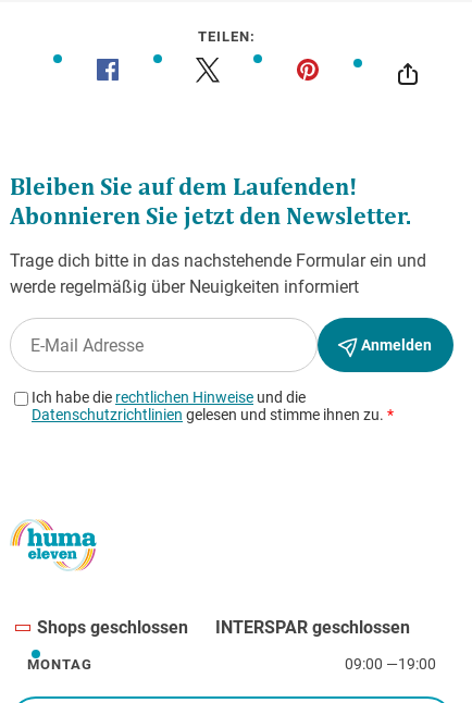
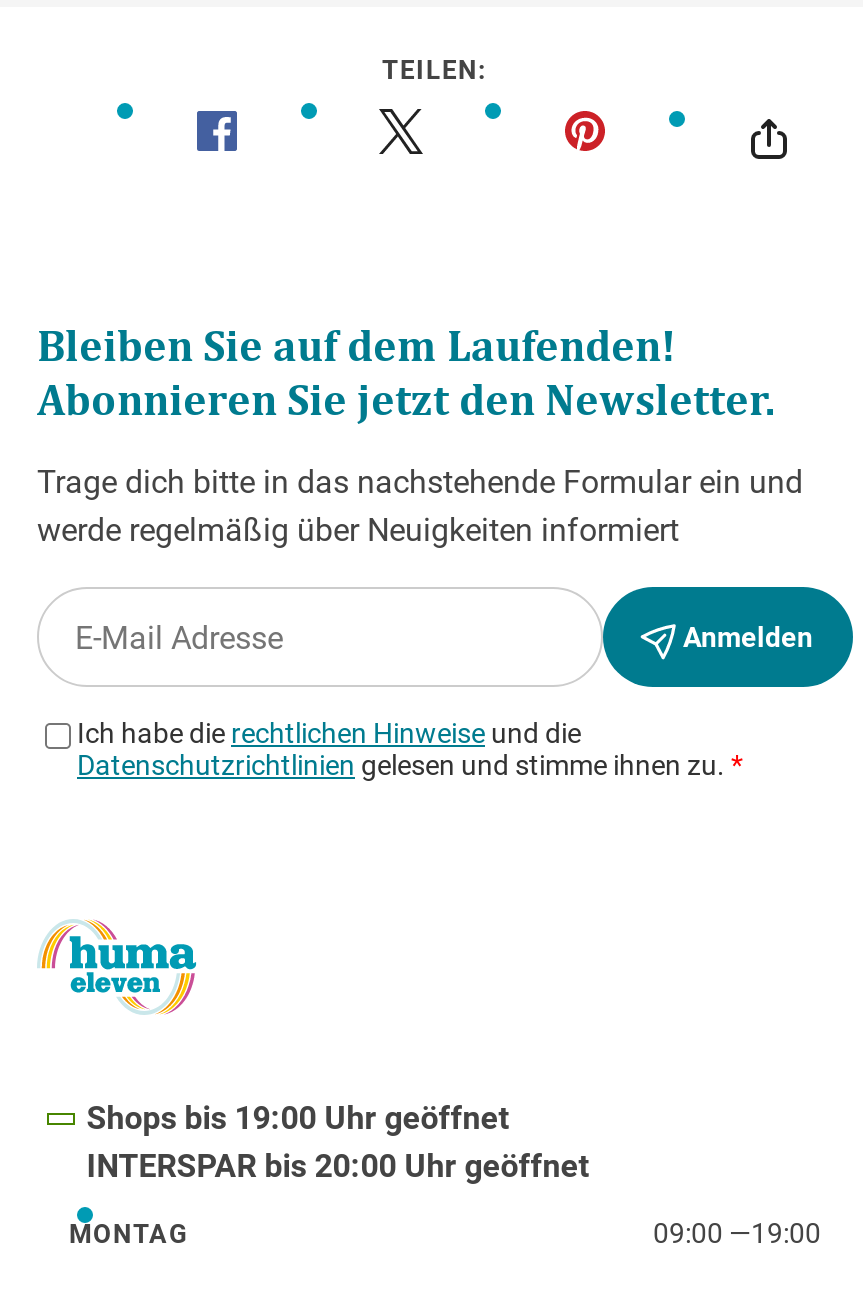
- [image]
+ [image]

- Shops geschlossen
- INTERSPAR geschlossen
+ Shops bis 19:00 Uhr geöffnet
+ INTERSPAR bis 20:00 Uhr geöffnet
